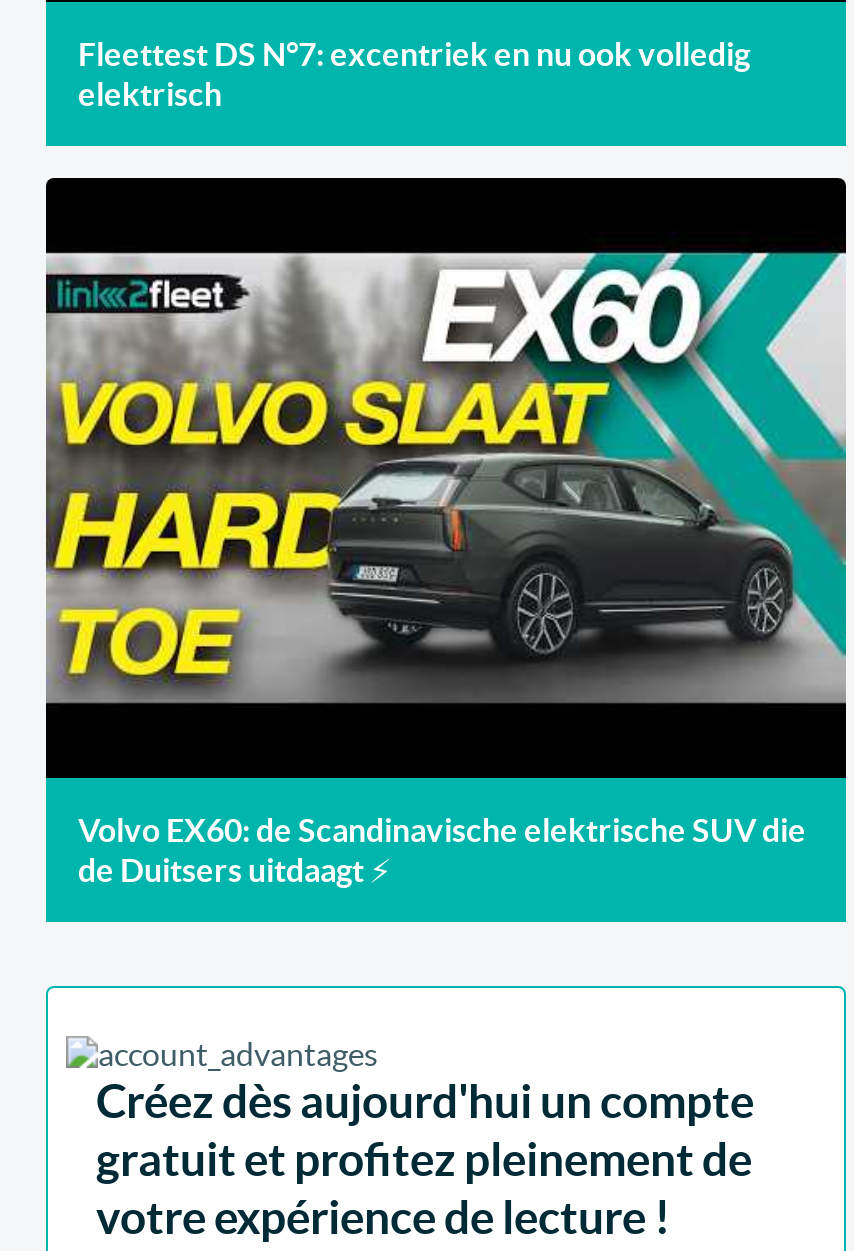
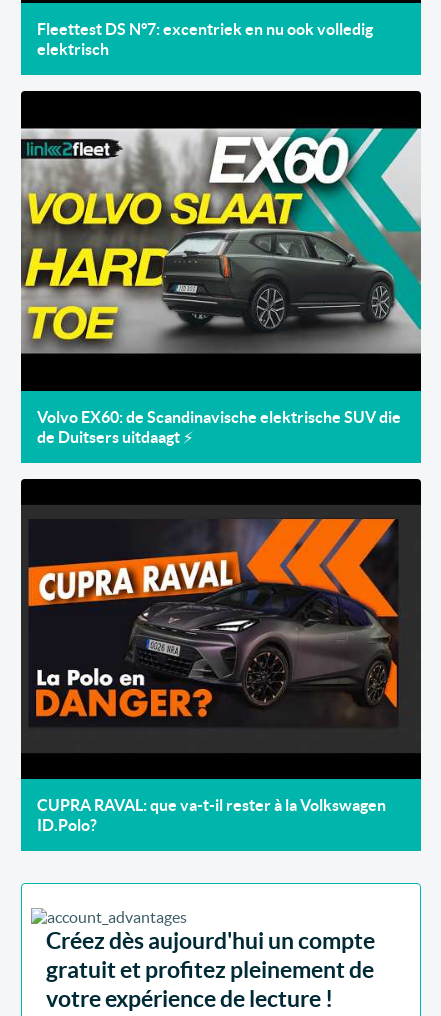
+ [image]

+ CUPRA RAVAL: que va-t-il rester à la Volkswagen
+ ID.Polo?
